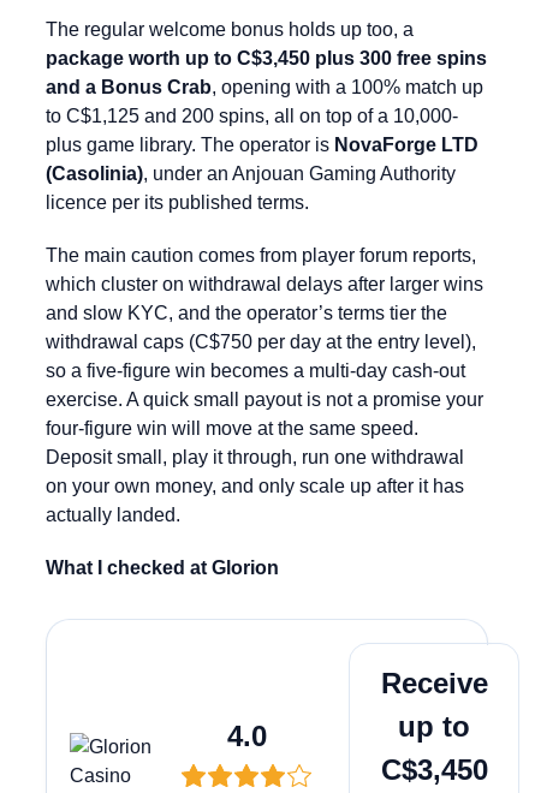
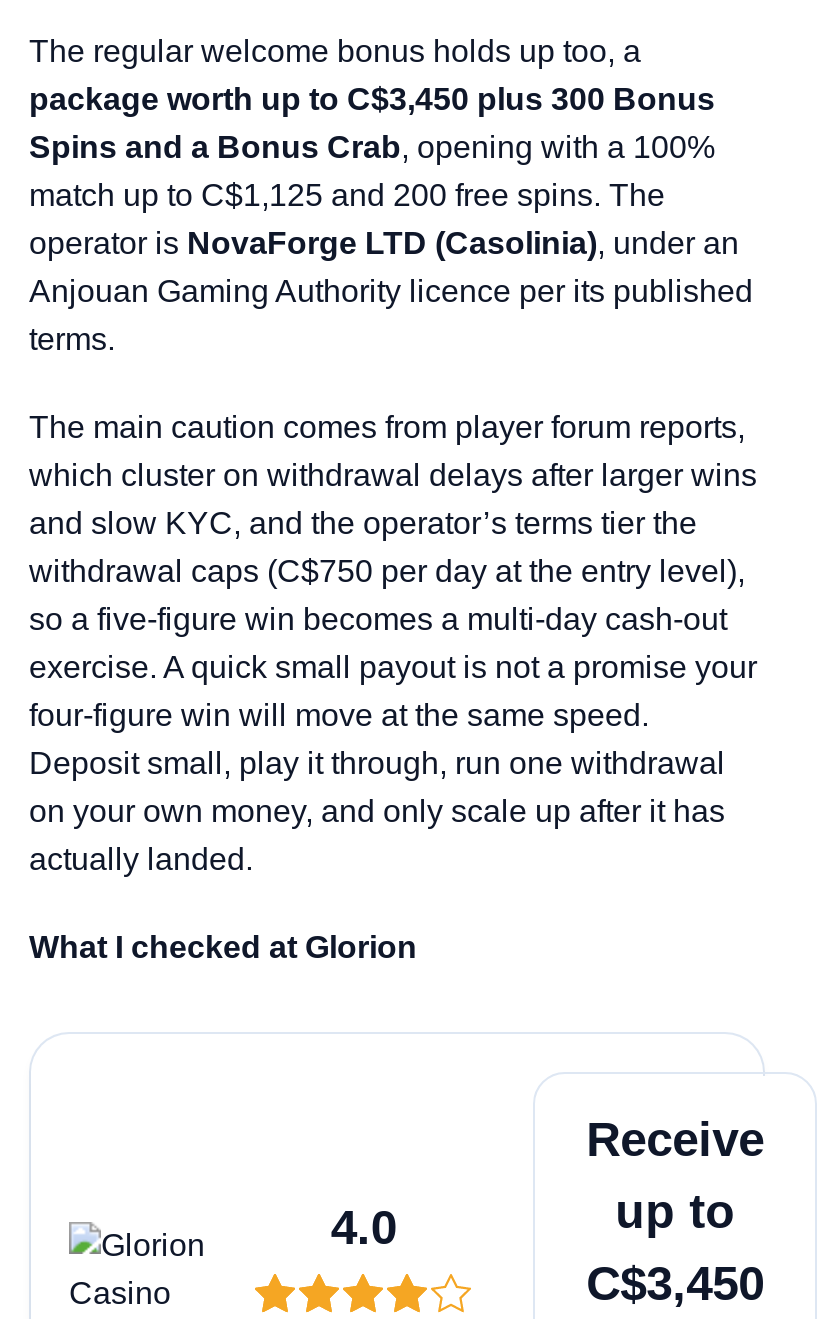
- package worth up to C$3,450 plus 300 free spins
- and a Bonus Crab, opening with a 100% match up
- to C$1,125 and 200 spins, all on top of a 10,000-
- plus game library. The operator is NovaForge LTD
- (Casolinia), under an Anjouan Gaming Authority
- licence per its published terms.
+ package worth up to C$3,450 plus 300 Bonus
+ Spins and a Bonus Crab, opening with a 100%
+ match up to C$1,125 and 200 free spins. The
+ operator is NovaForge LTD (Casolinia), under an
+ Anjouan Gaming Authority licence per its published
+ terms.
